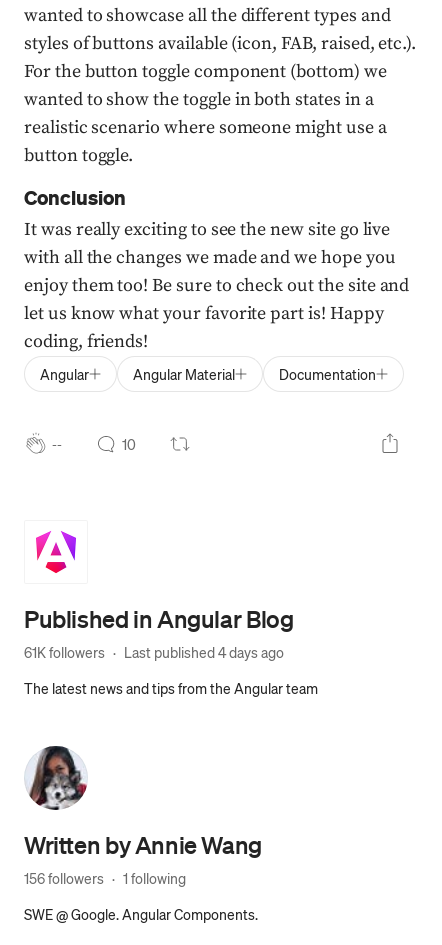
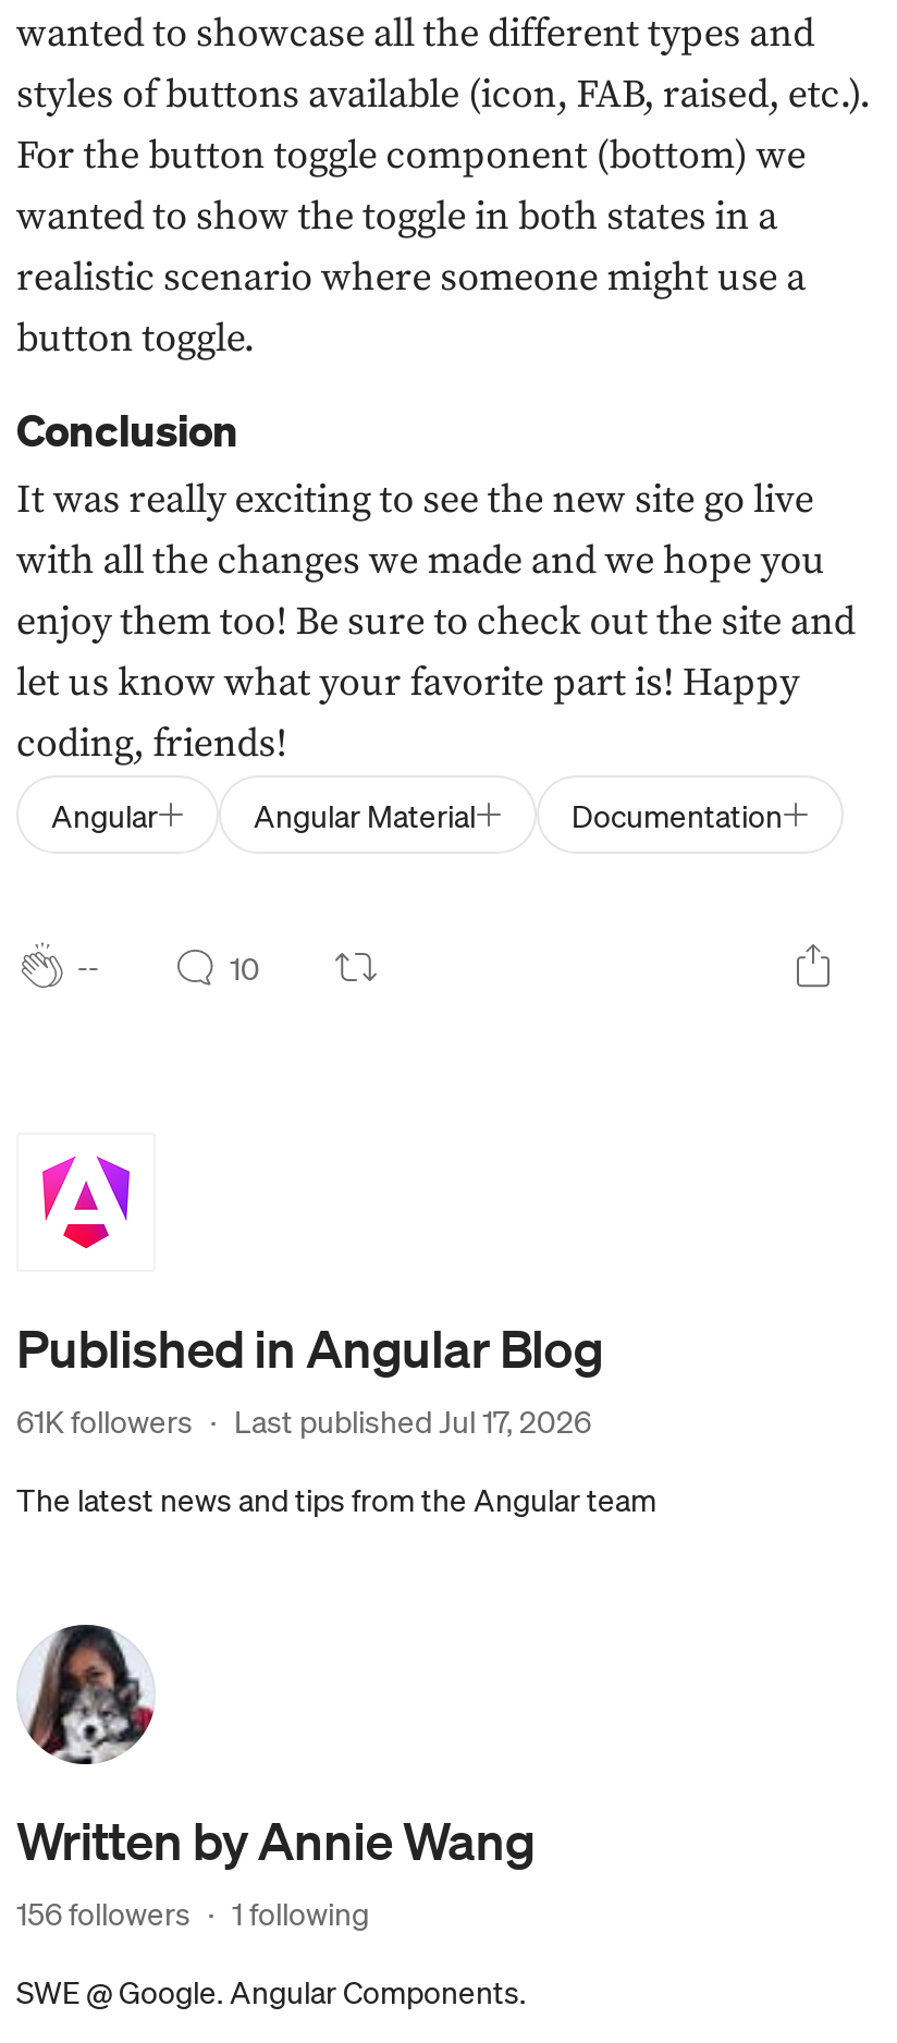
- 61K followers · Last published 4 days ago
+ 61K followers · Last published Jul 17, 2026
